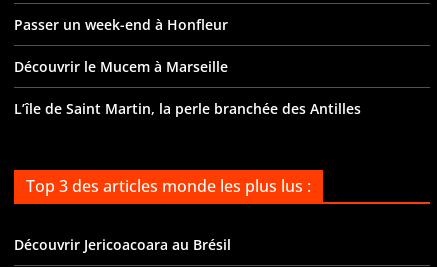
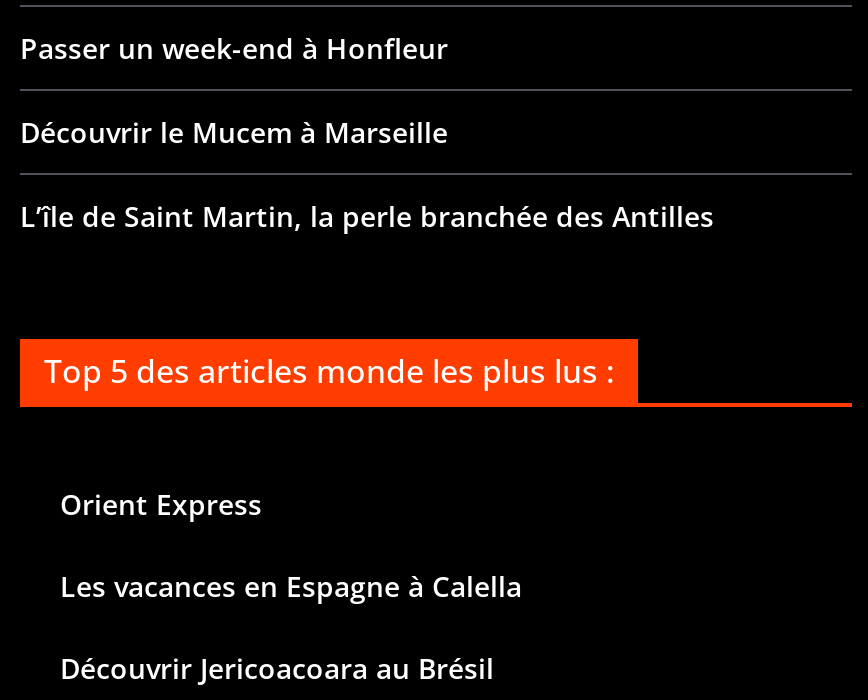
- Top 3 des articles monde les plus lus :
+ Top 5 des articles monde les plus lus :
+ Orient Express
+ Les vacances en Espagne à Calella
